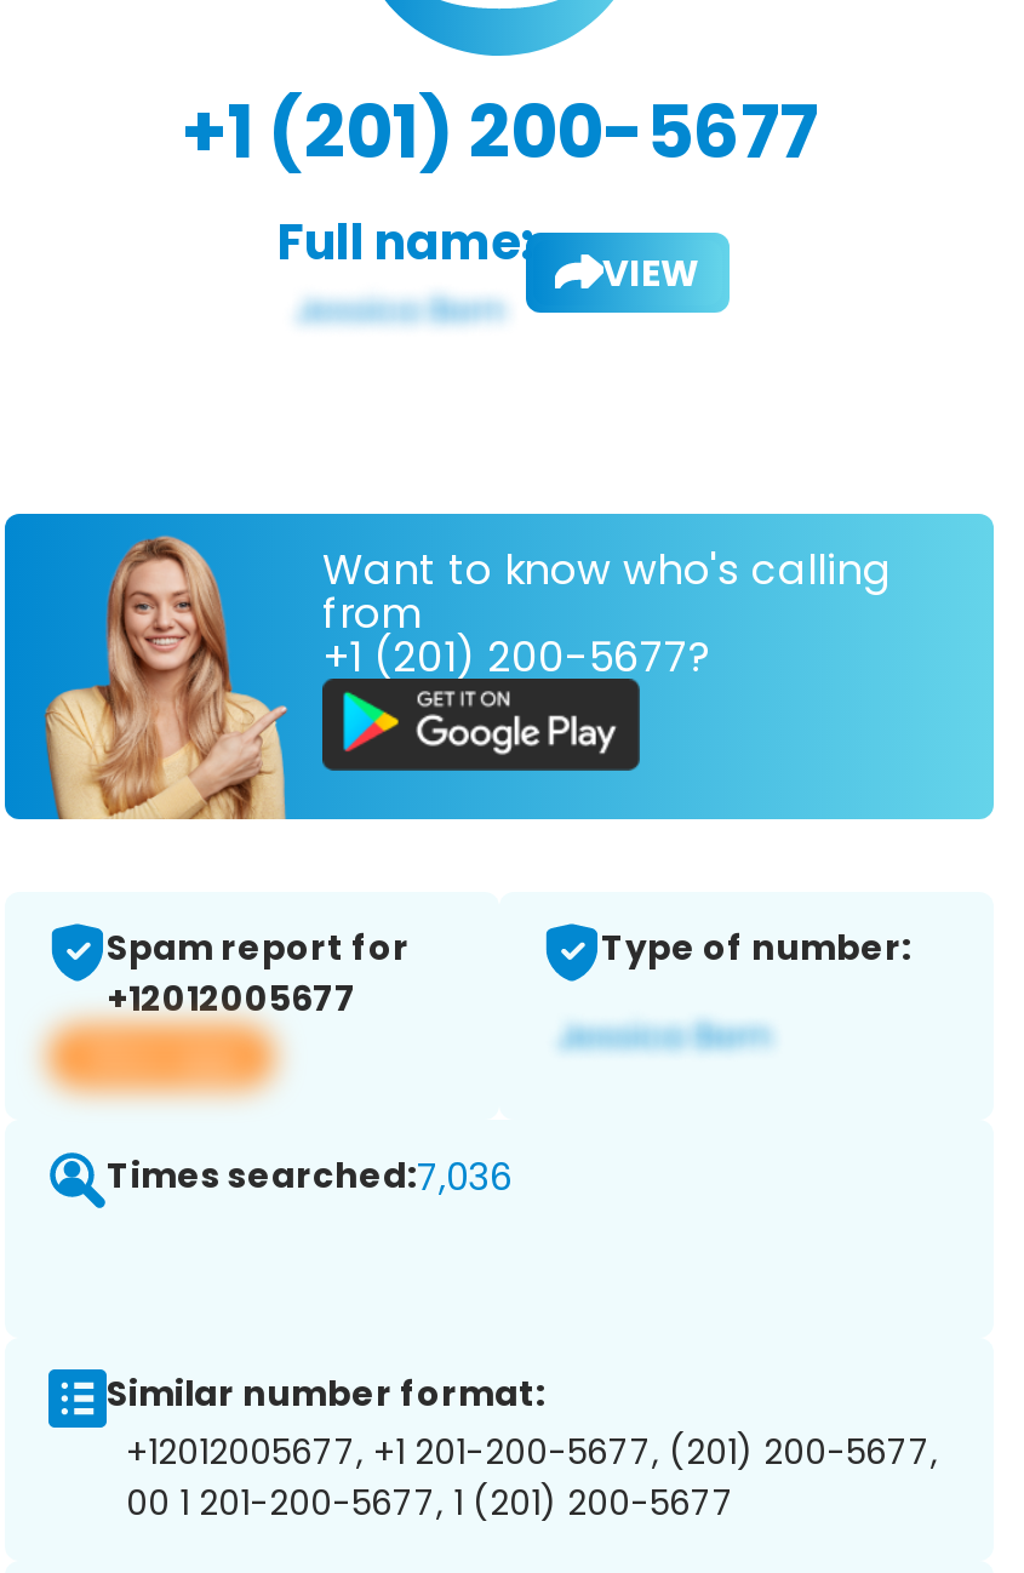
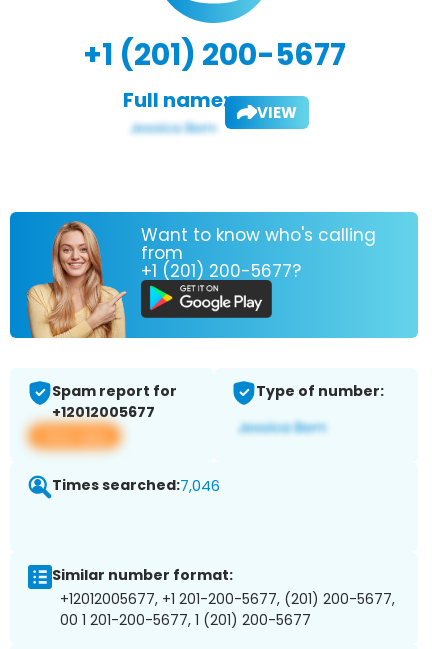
- Times searched:7,036
+ Times searched:7,046
